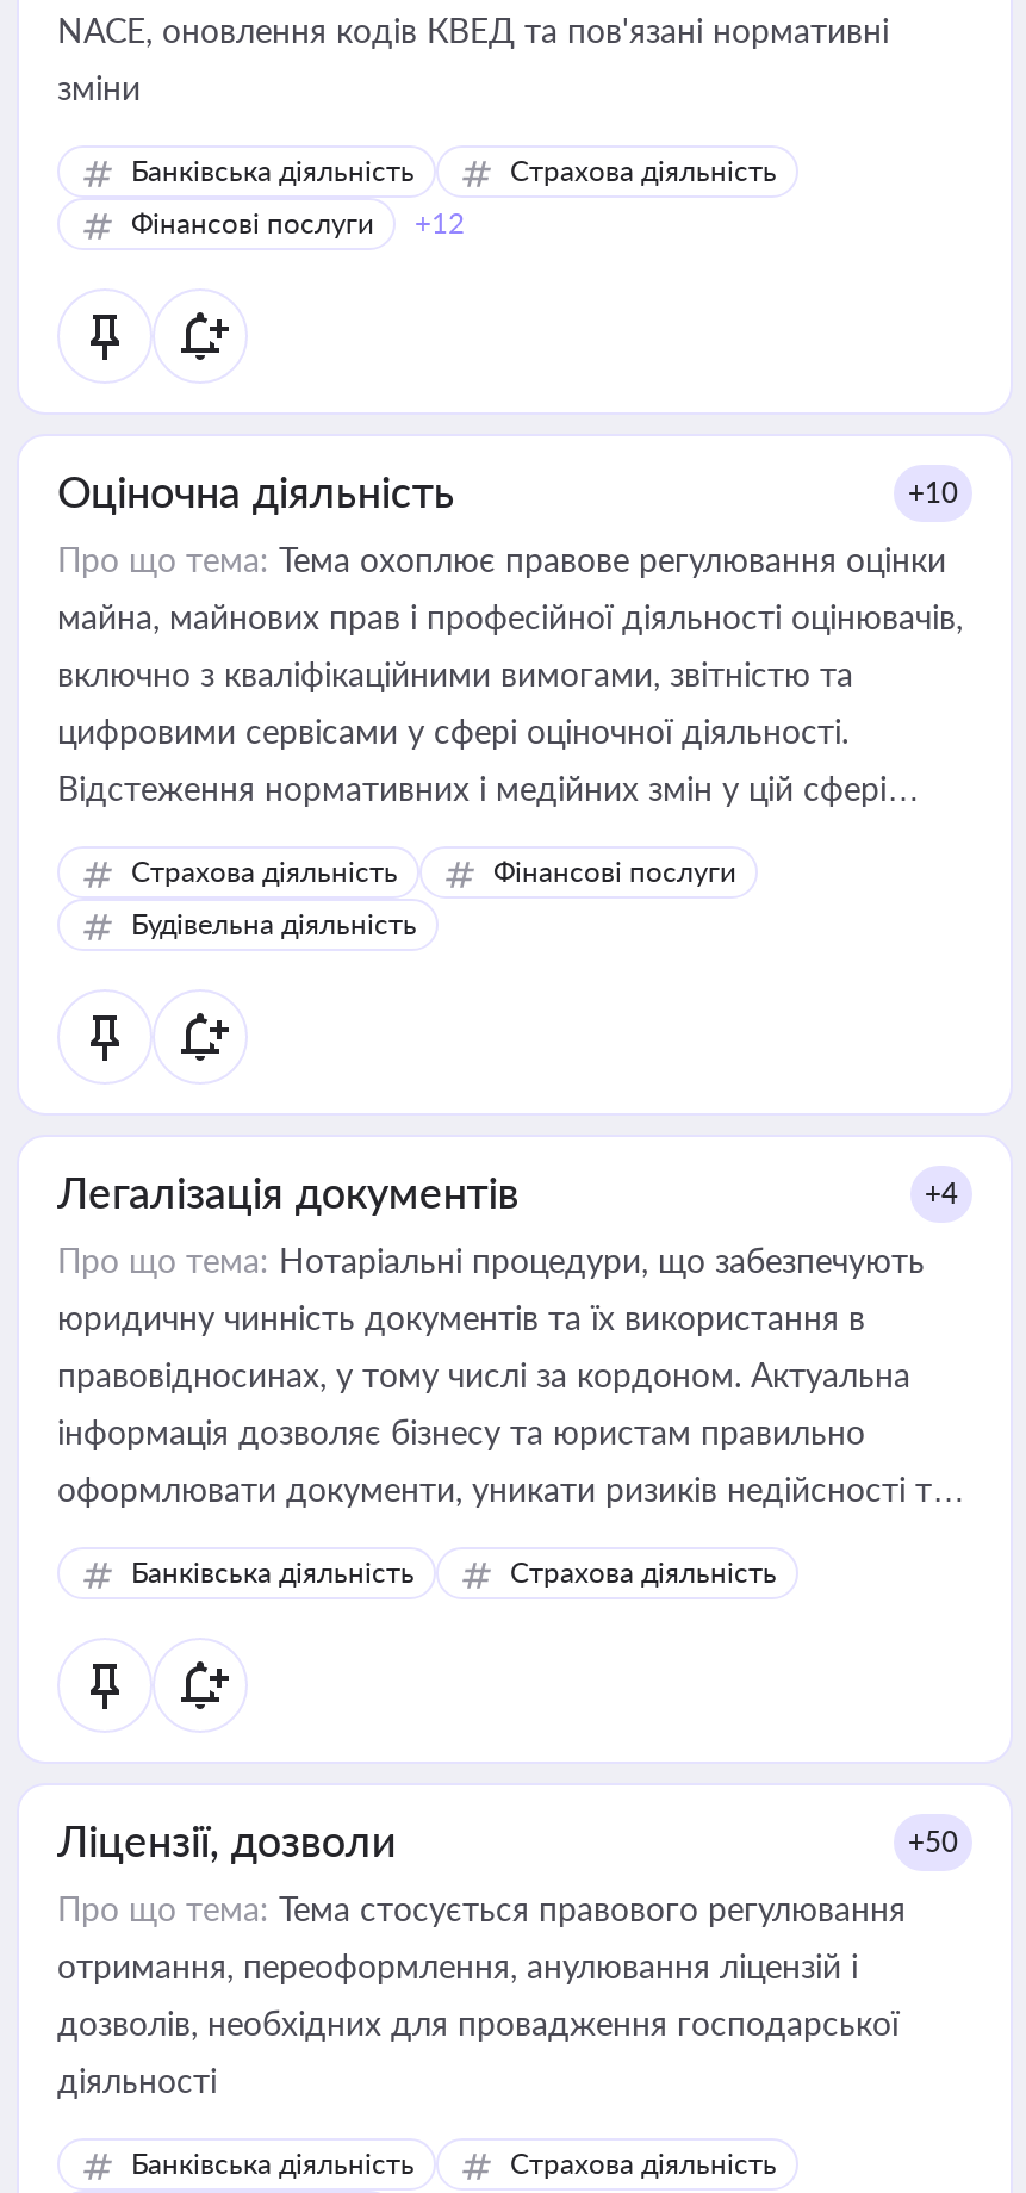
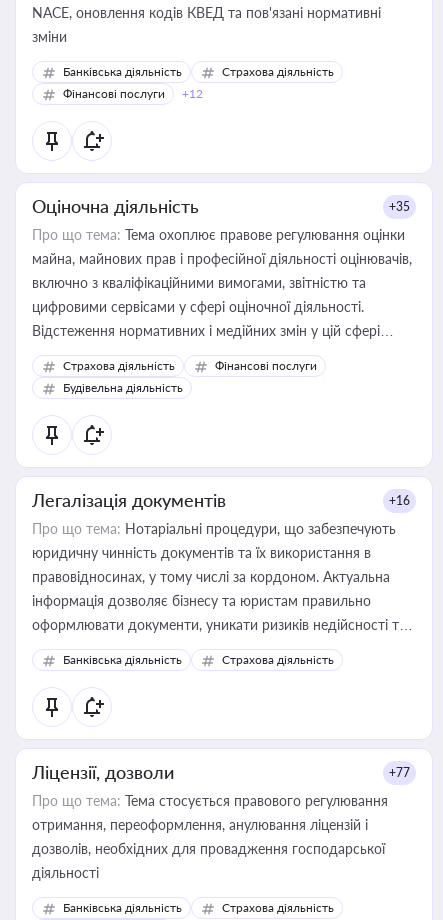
- +10
+ +35

- +4
+ +16

- +50
+ +77
